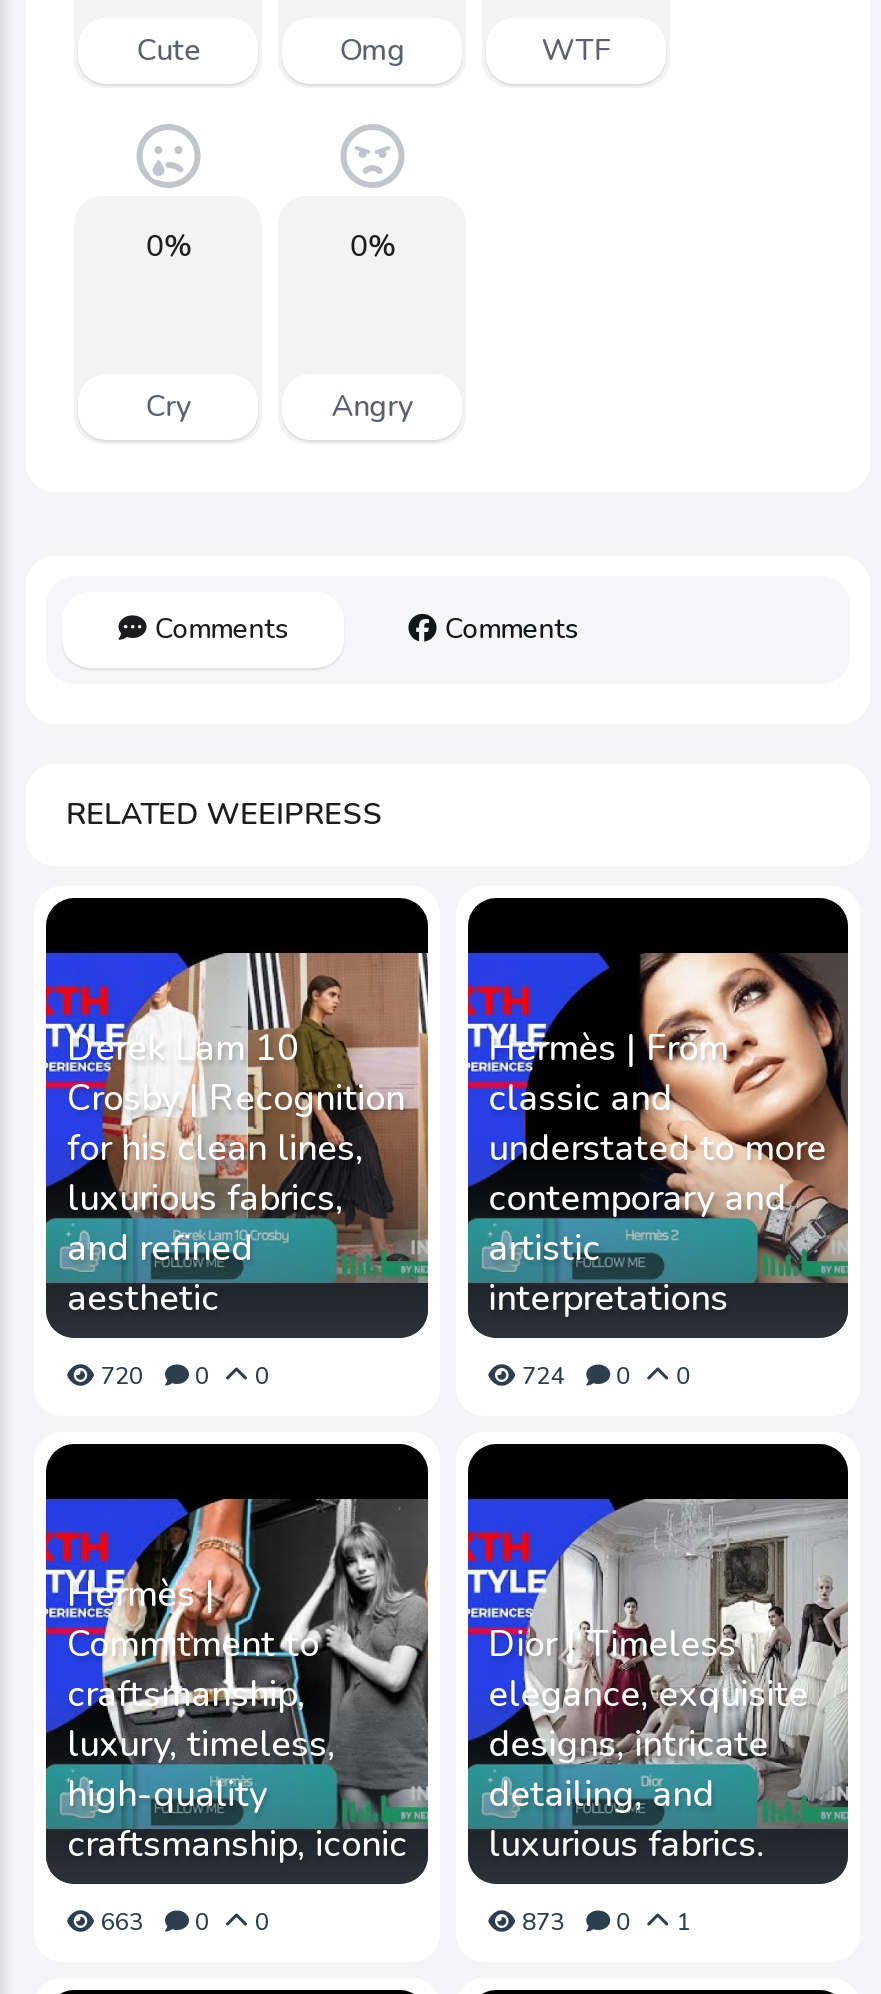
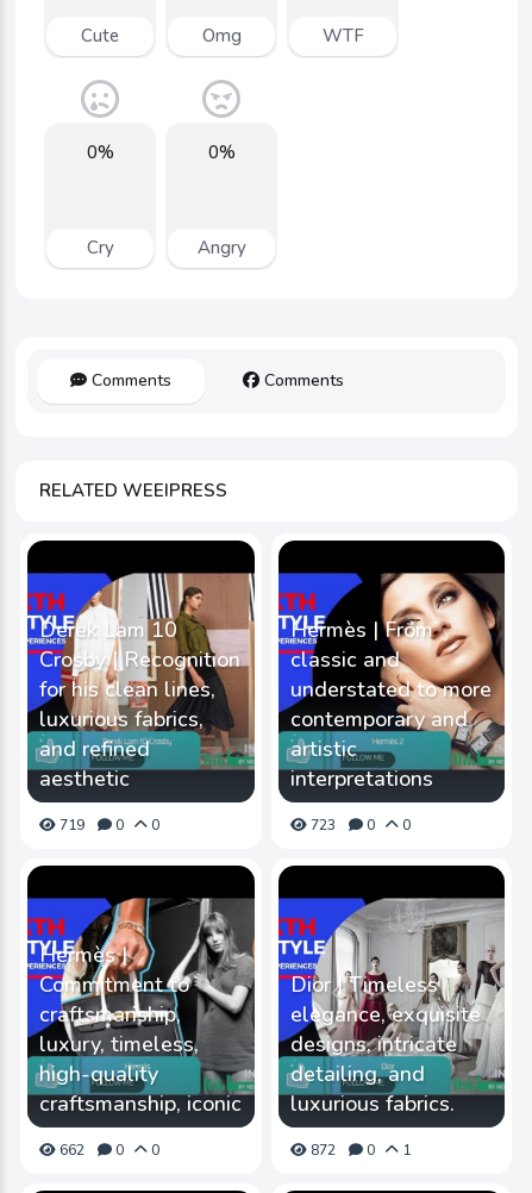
- 720 0 0
+ 719 0 0

- 724 0 0
+ 723 0 0

- 663 0 0
+ 662 0 0

- 873 0 1
+ 872 0 1
